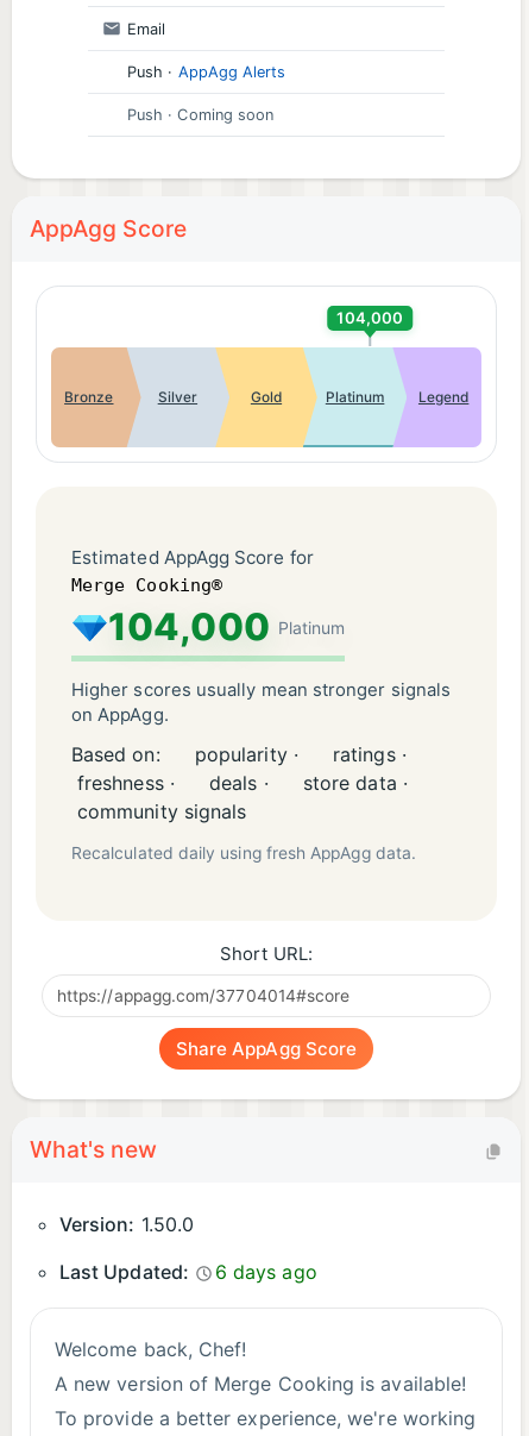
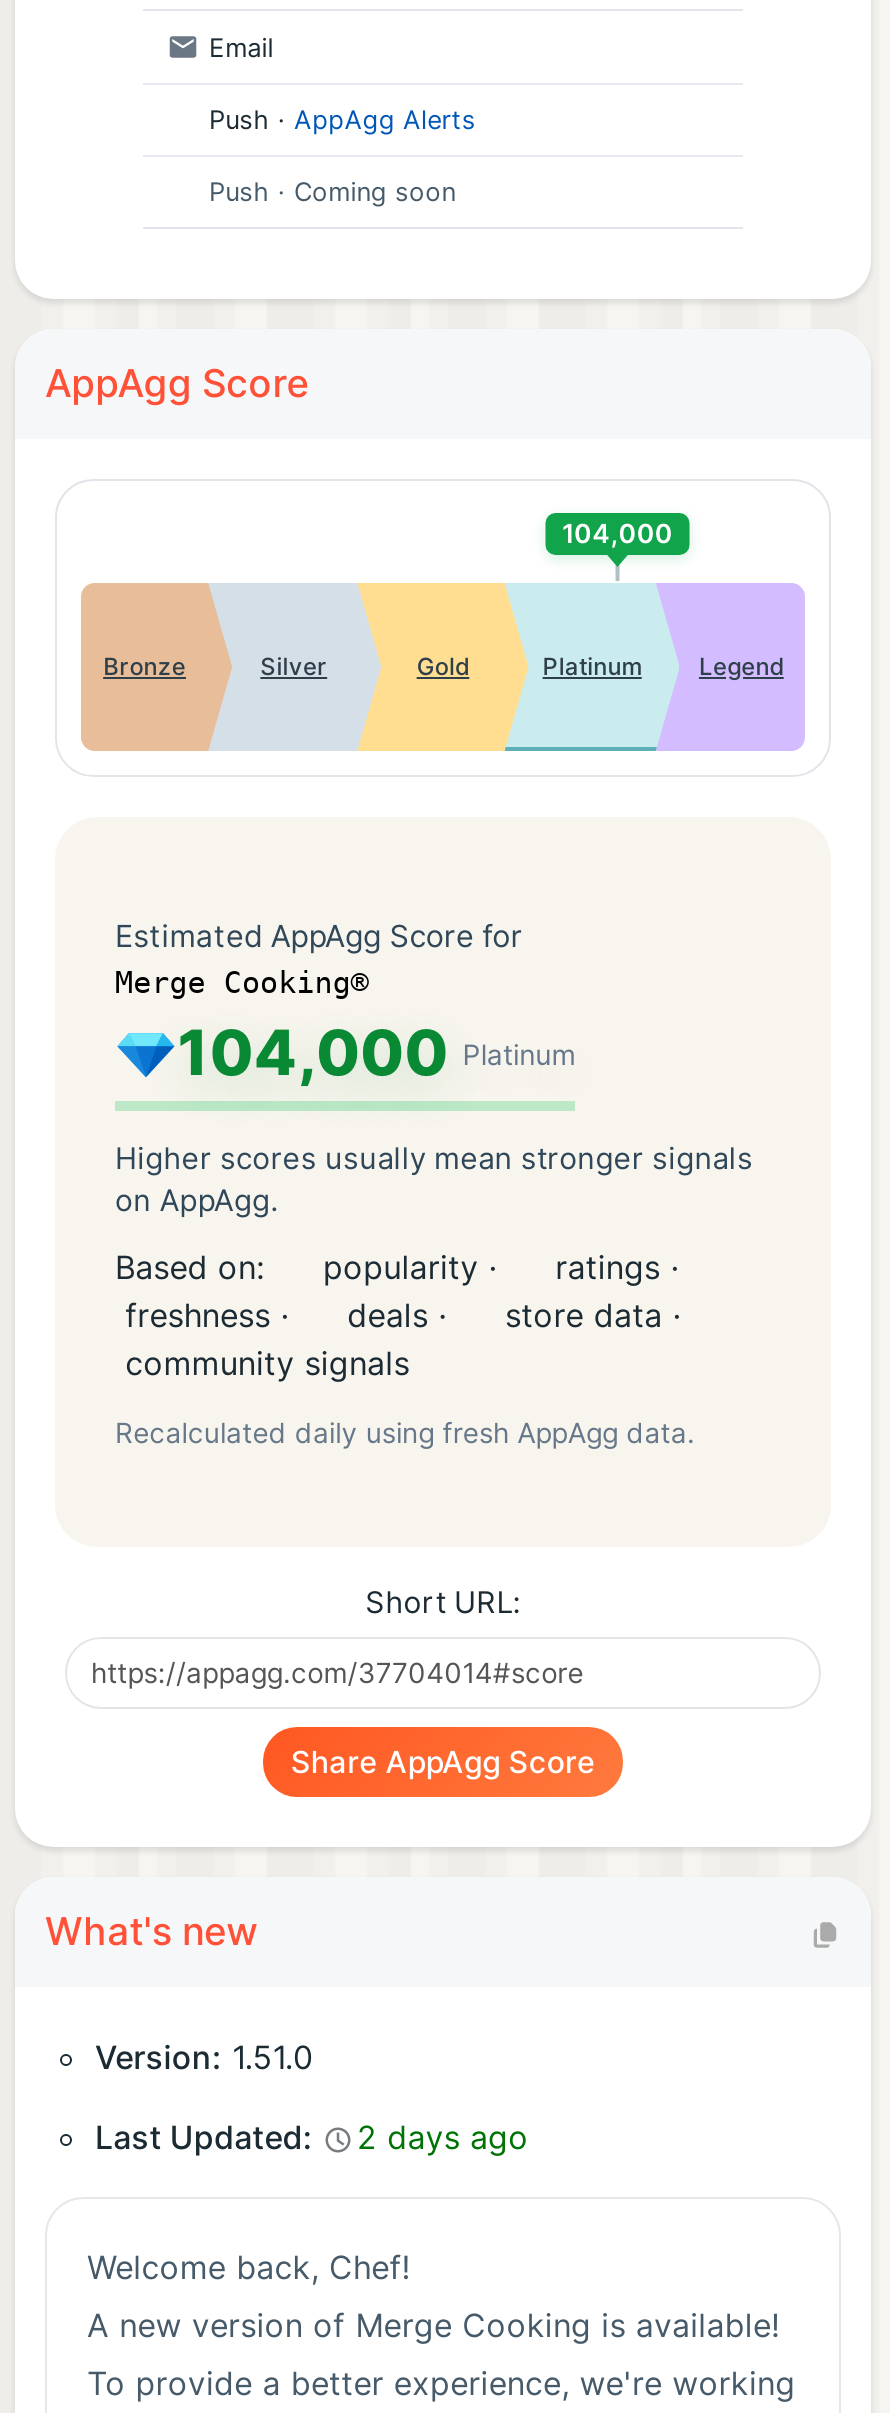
- Version: 1.50.0
+ Version: 1.51.0

- Last Updated: 6 days ago
+ Last Updated: 2 days ago
